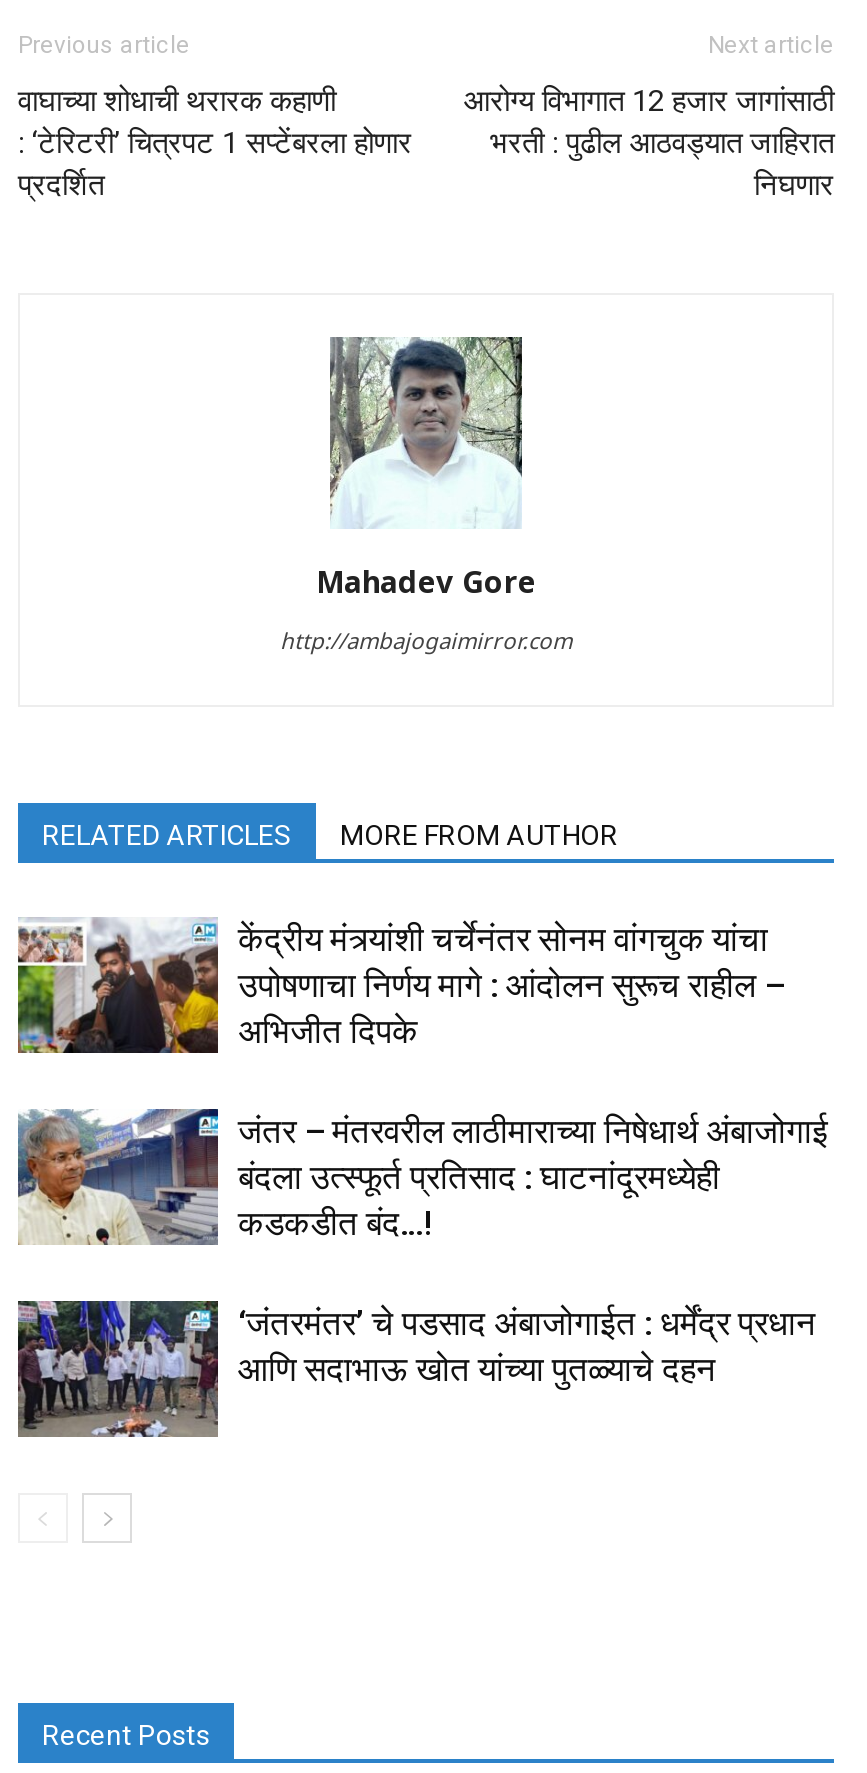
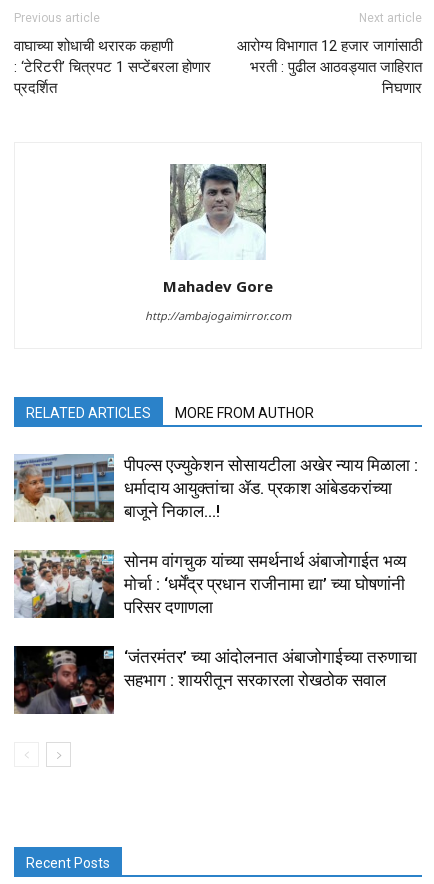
- [image]
- केंद्रीय मंत्र्यांशी चर्चेनंतर सोनम वांगचुक यांचा
- उपोषणाचा निर्णय मागे : आंदोलन सुरूच राहील –
- अभिजीत दिपके
+ [image]
+ पीपल्स एज्युकेशन सोसायटीला अखेर न्याय मिळाला :
+ धर्मादाय आयुक्तांचा ॲड. प्रकाश आंबेडकरांच्या
+ बाजूने निकाल…!

- [image]
- जंतर – मंतरवरील लाठीमाराच्या निषेधार्थ अंबाजोगाई
- बंदला उत्स्फूर्त प्रतिसाद : घाटनांदूरमध्येही
- कडकडीत बंद…!
+ [image]
+ सोनम वांगचुक यांच्या समर्थनार्थ अंबाजोगाईत भव्य
+ मोर्चा : ‘धर्मेंद्र प्रधान राजीनामा द्या’ च्या घोषणांनी
+ परिसर दणाणला

- [image]
- ‘जंतरमंतर’ चे पडसाद अंबाजोगाईत : धर्मेंद्र प्रधान
- आणि सदाभाऊ खोत यांच्या पुतळ्याचे दहन
+ [image]
+ ‘जंतरमंतर’ च्या आंदोलनात अंबाजोगाईच्या तरुणाचा
+ सहभाग : शायरीतून सरकारला रोखठोक सवाल
